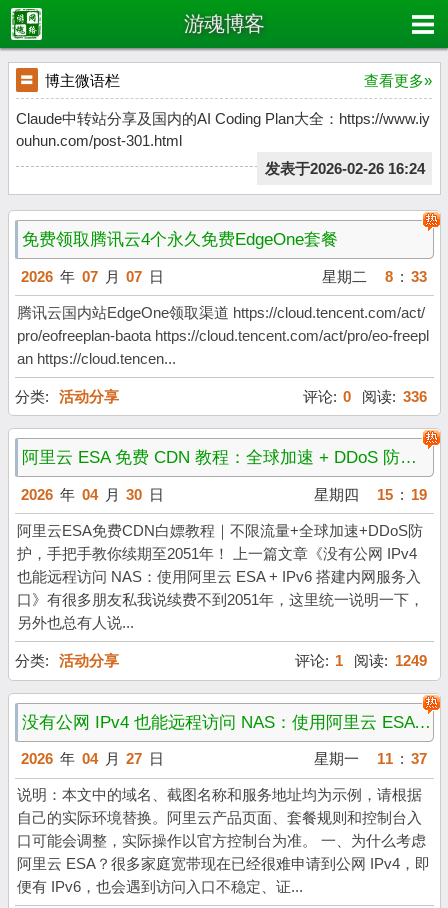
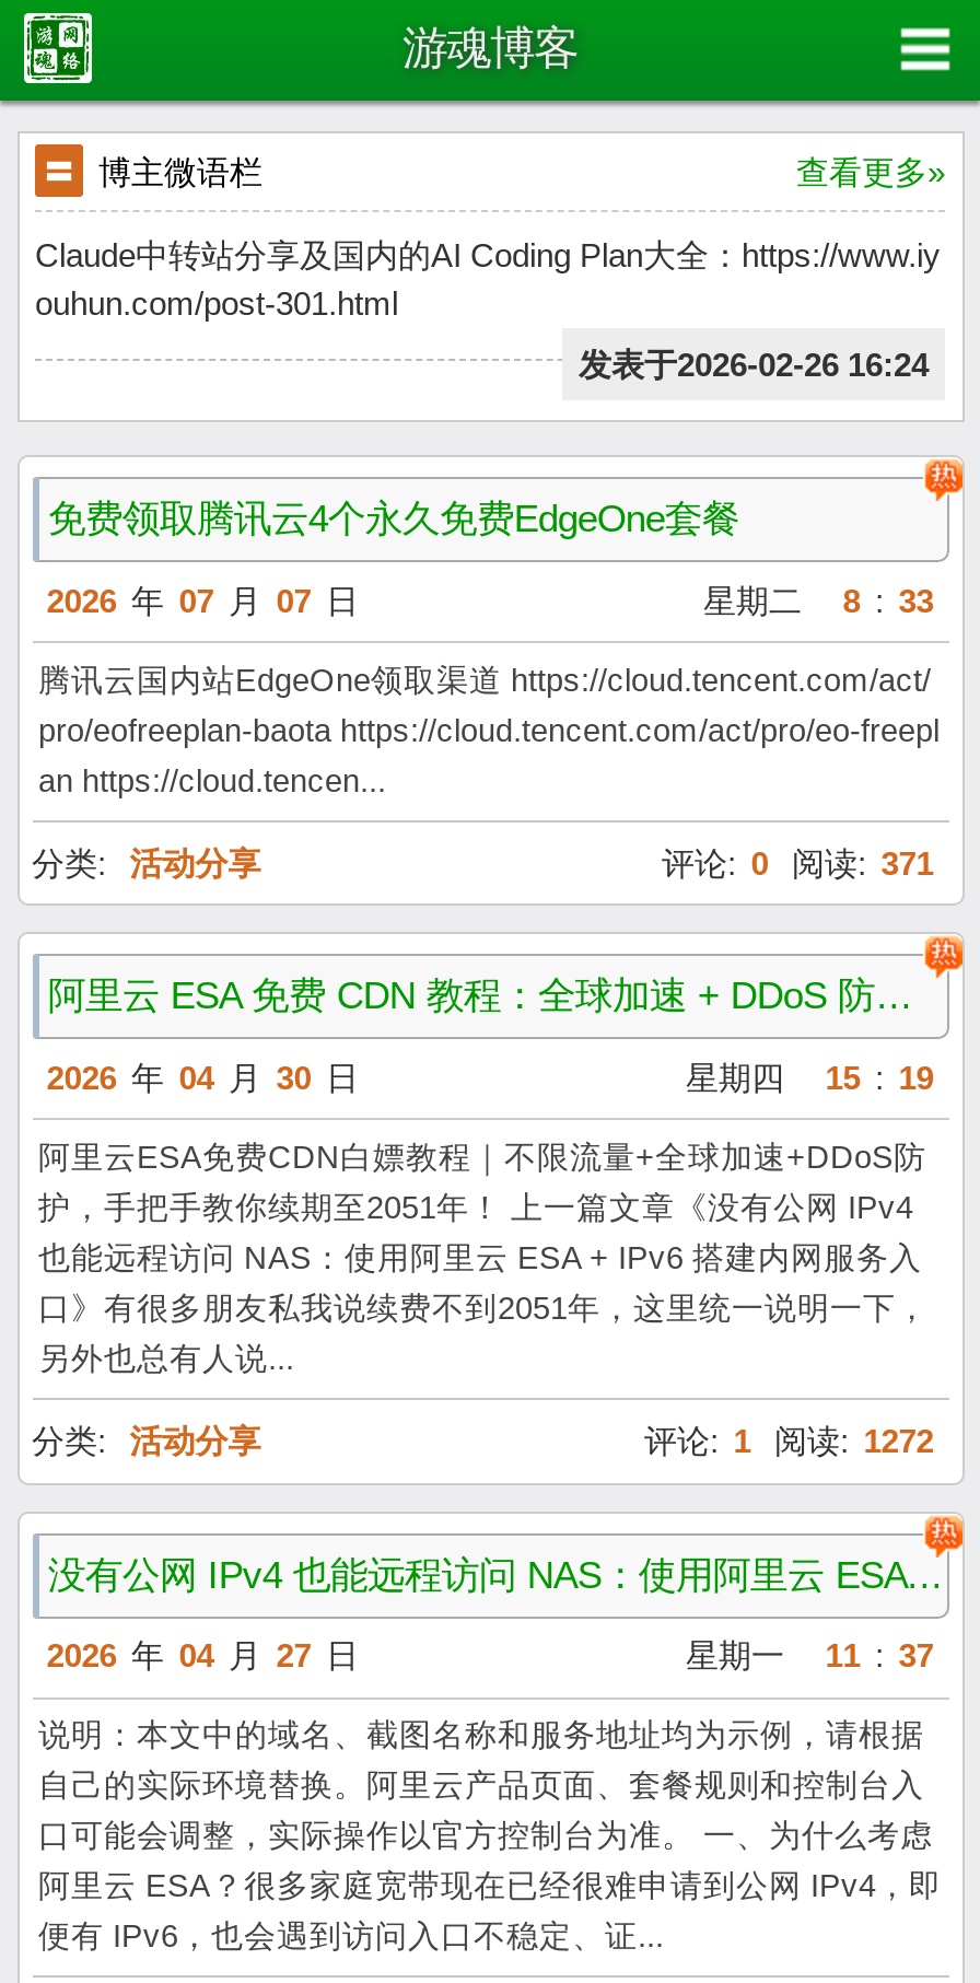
- 评论: 0 阅读: 336
+ 评论: 0 阅读: 371

- 评论: 1 阅读: 1249
+ 评论: 1 阅读: 1272
